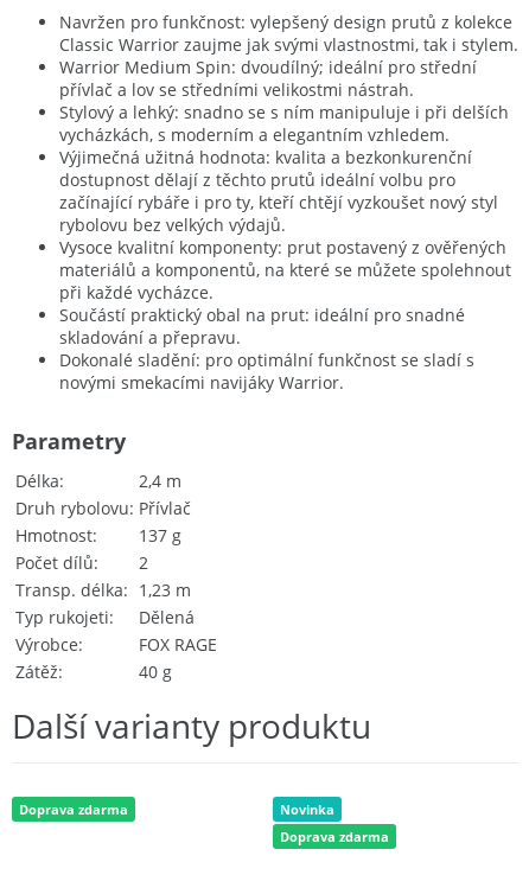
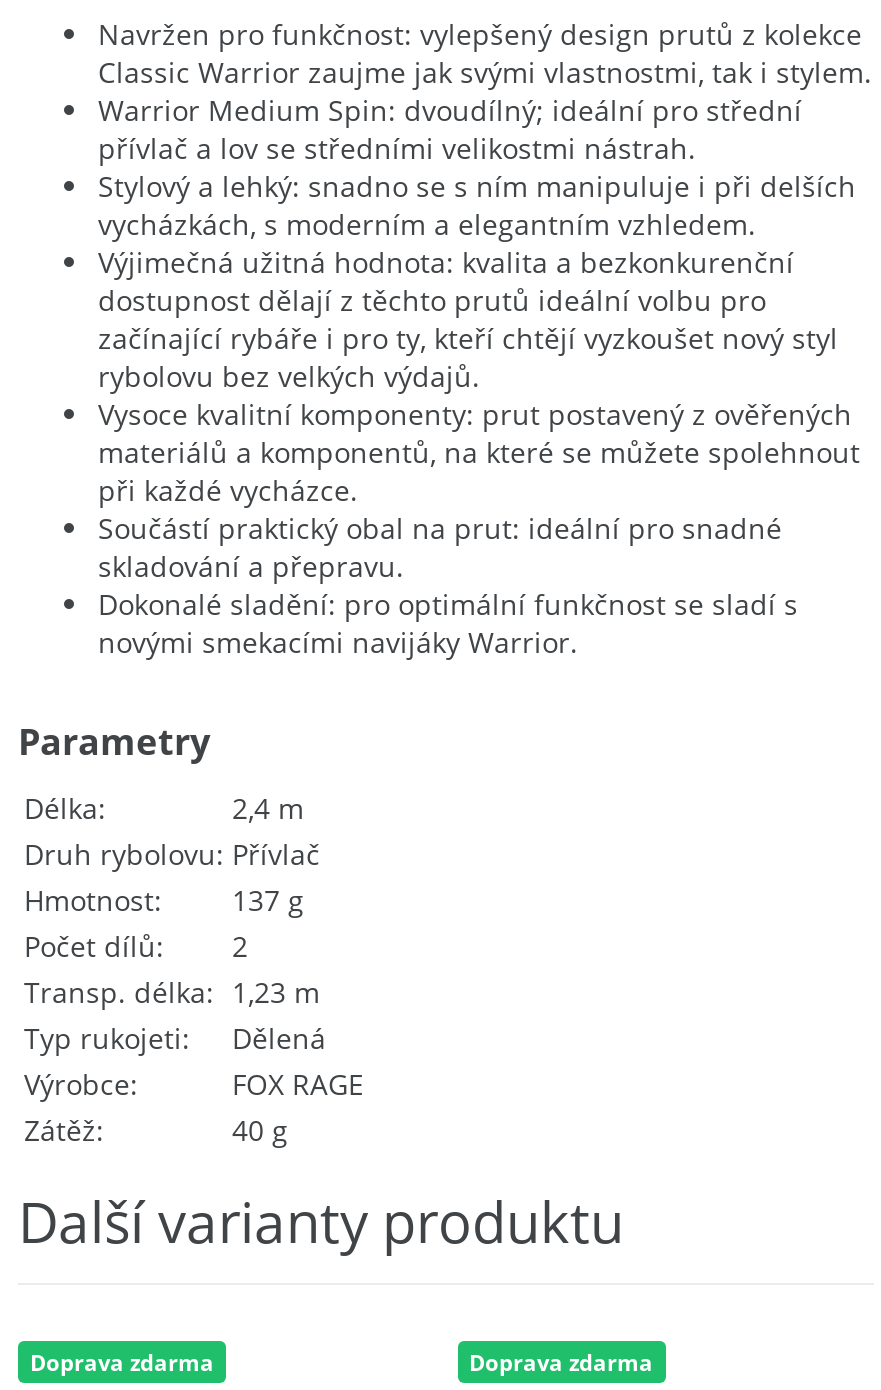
- Novinka
